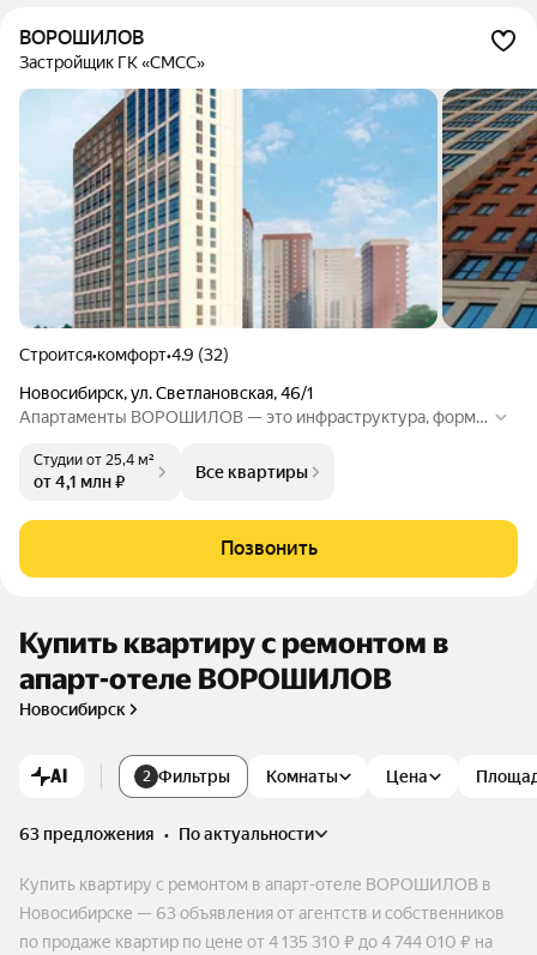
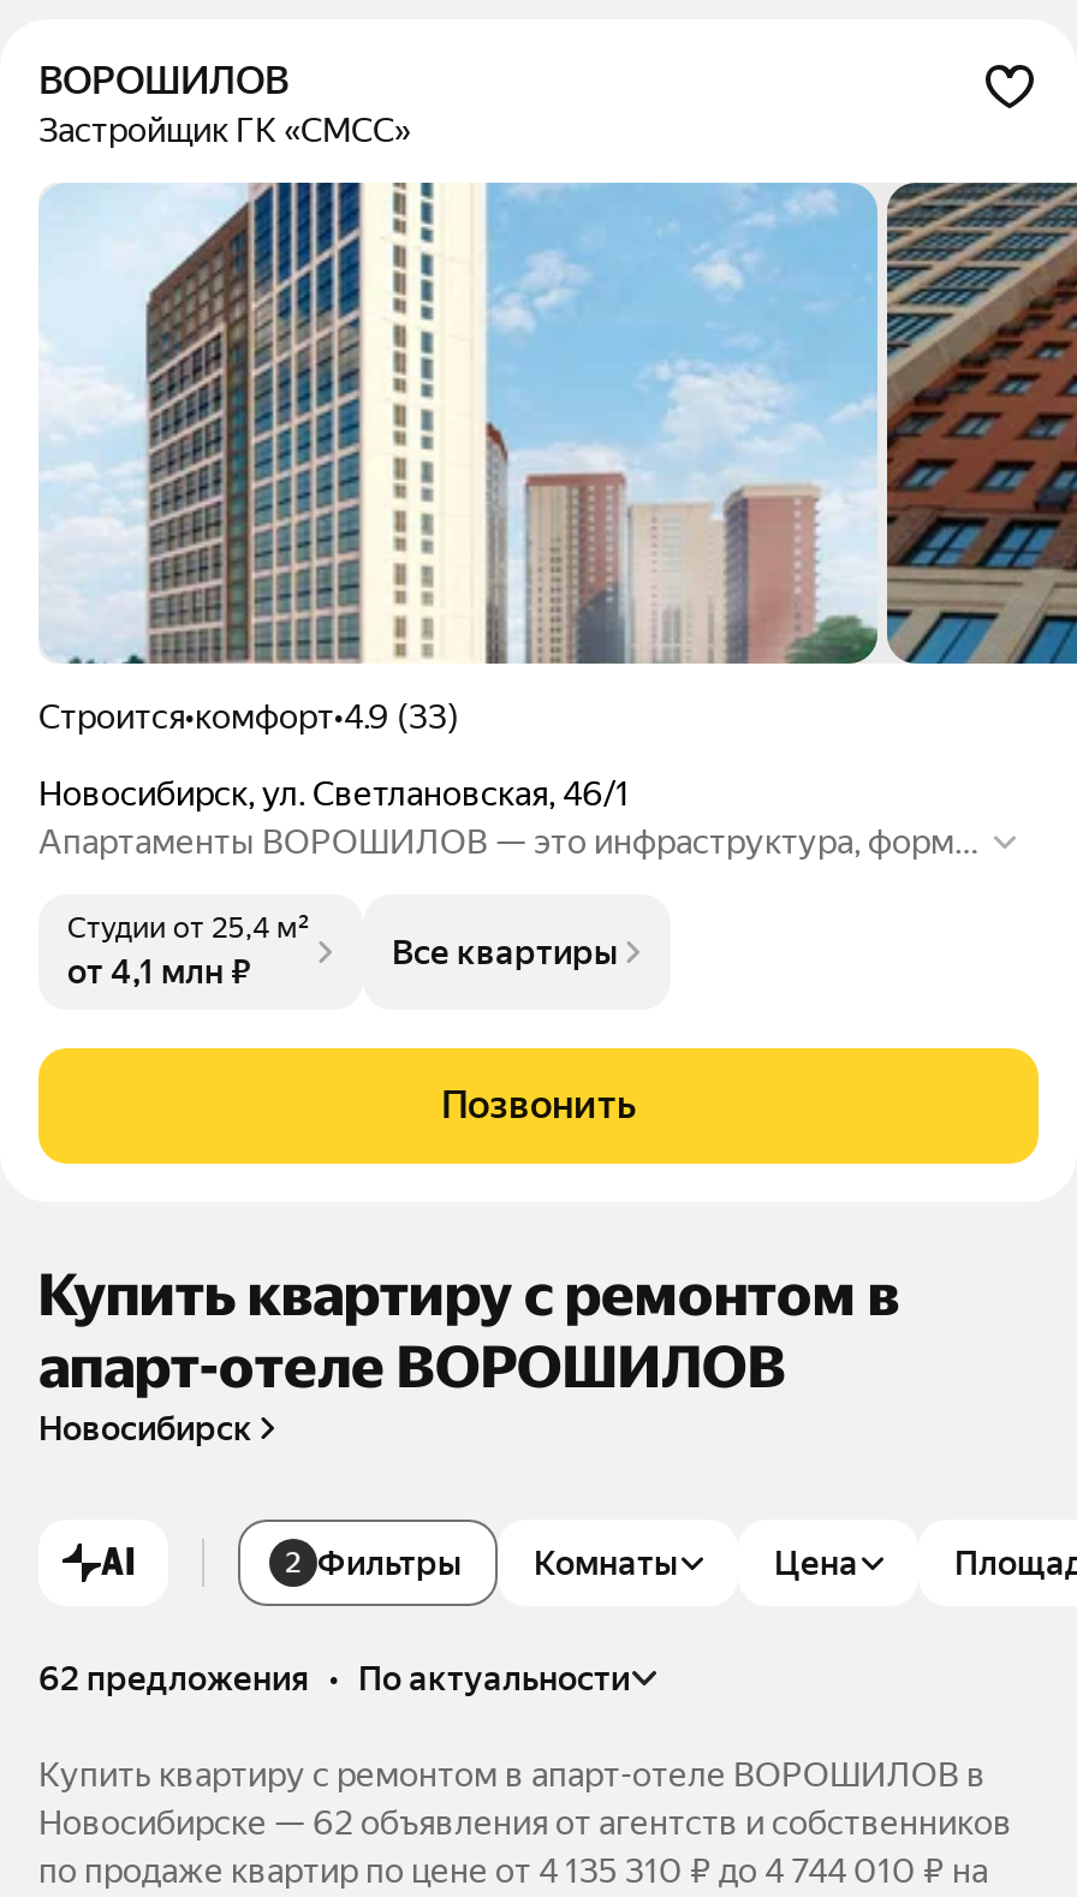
- Строится•комфорт•4.9 (32)
+ Строится•комфорт•4.9 (33)

- 63 предложения • по актуальности
+ 62 предложения • по актуальности

- Новосибирске — 63 объявления от агентств и собственников
+ Новосибирске — 62 объявления от агентств и собственников
